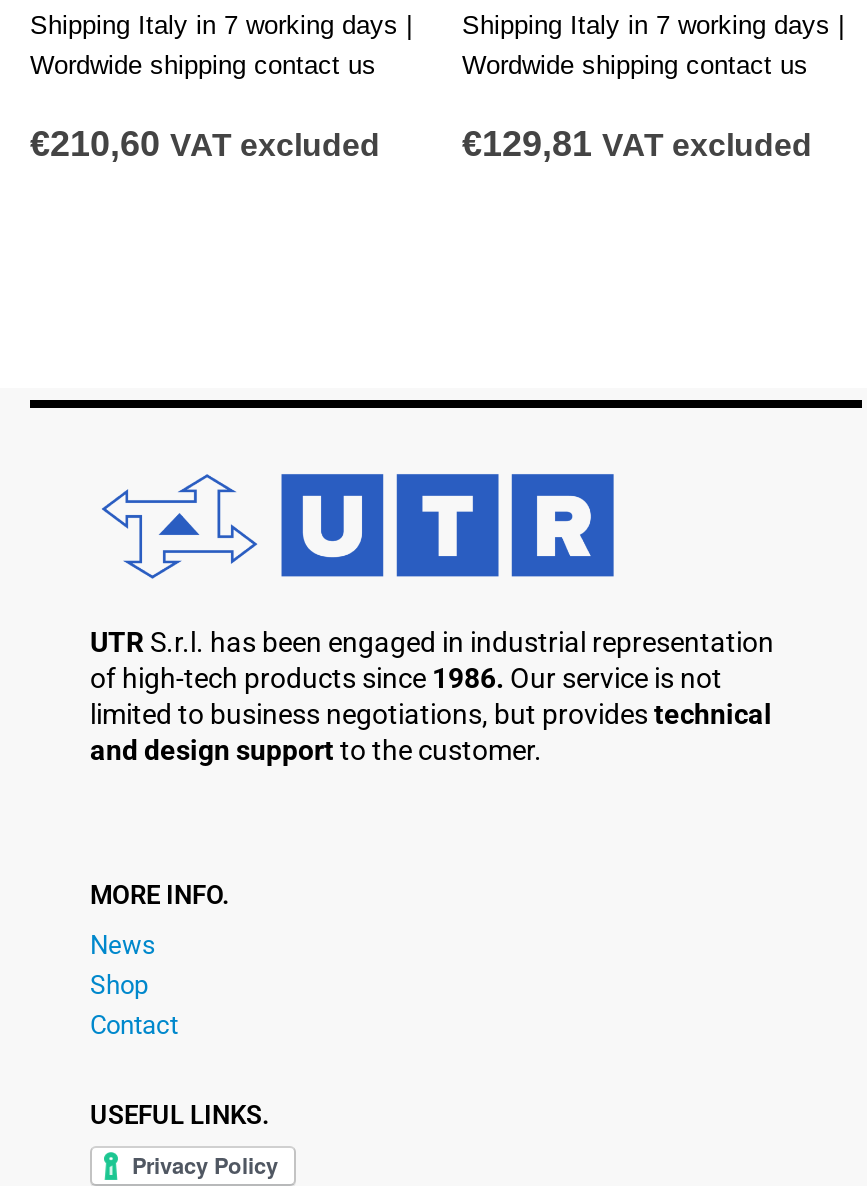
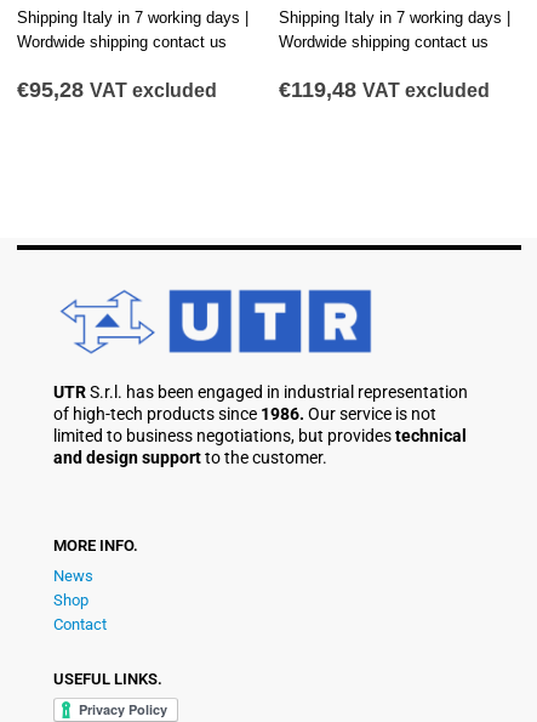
- €210,60 VAT excluded
+ €95,28 VAT excluded

- €129,81 VAT excluded
+ €119,48 VAT excluded
